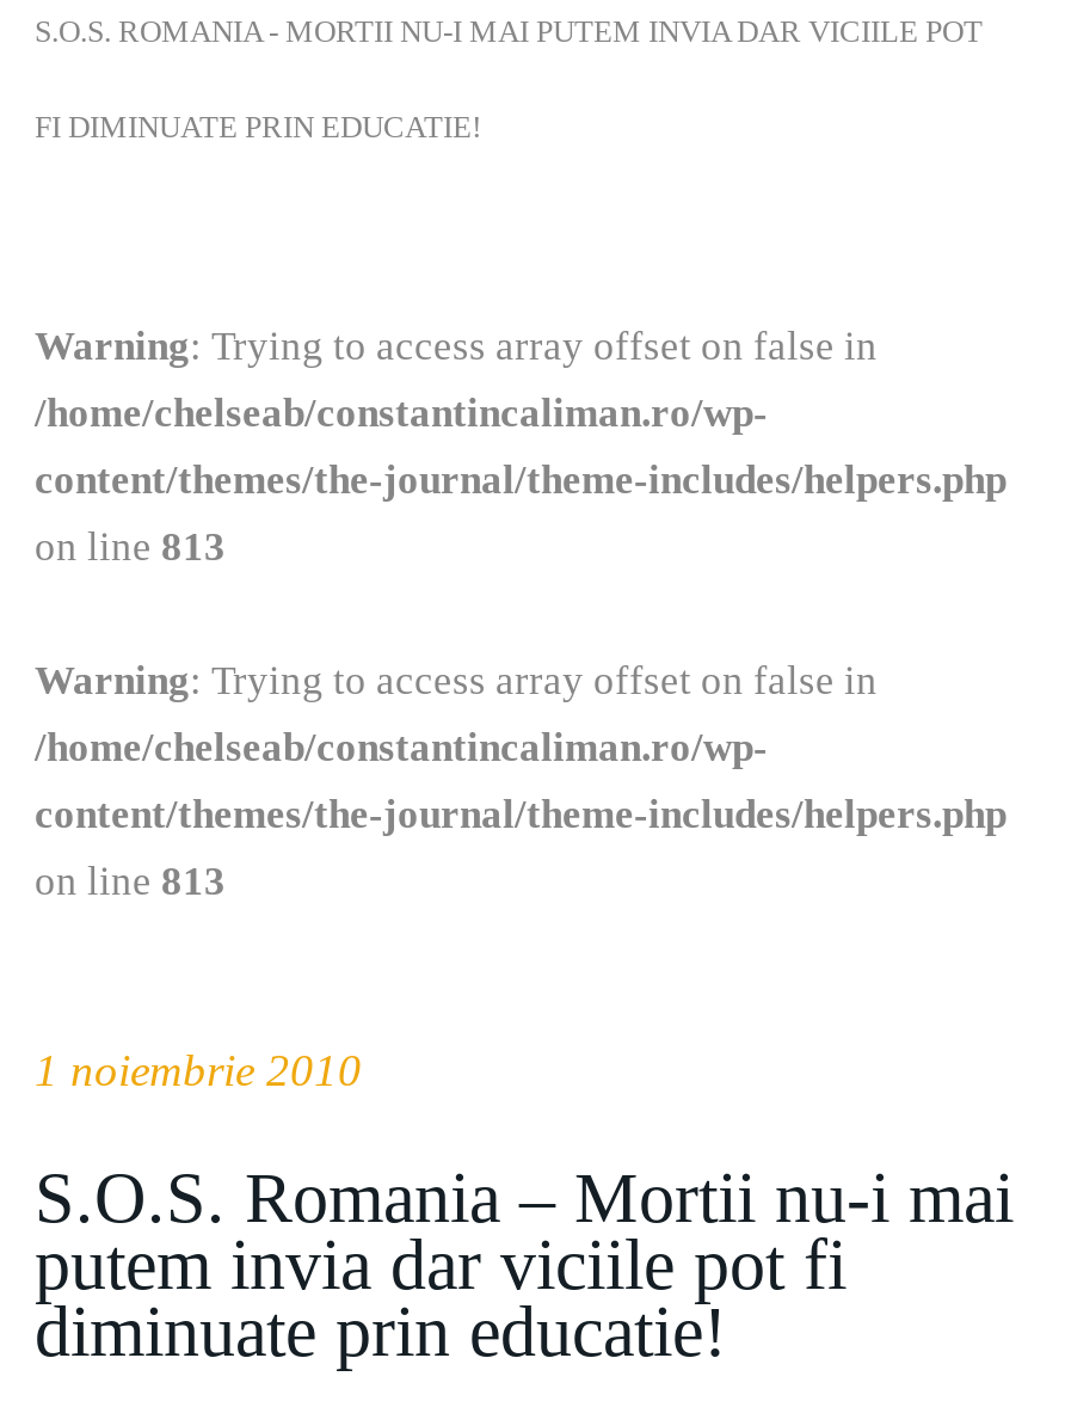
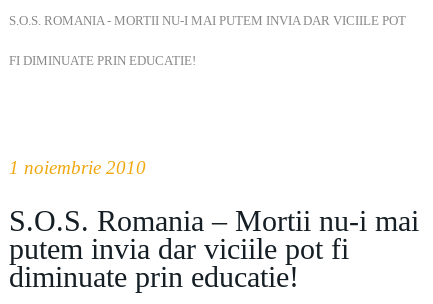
- Warning: Trying to access array offset on false in
- /home/chelseab/constantincaliman.ro/wp-
- content/themes/the-journal/theme-includes/helpers.php
- on line 813
- Warning: Trying to access array offset on false in
- /home/chelseab/constantincaliman.ro/wp-
- content/themes/the-journal/theme-includes/helpers.php
- on line 813
